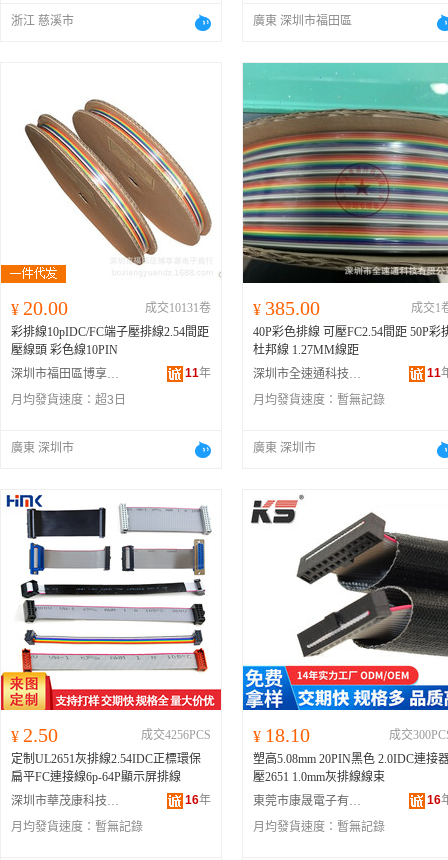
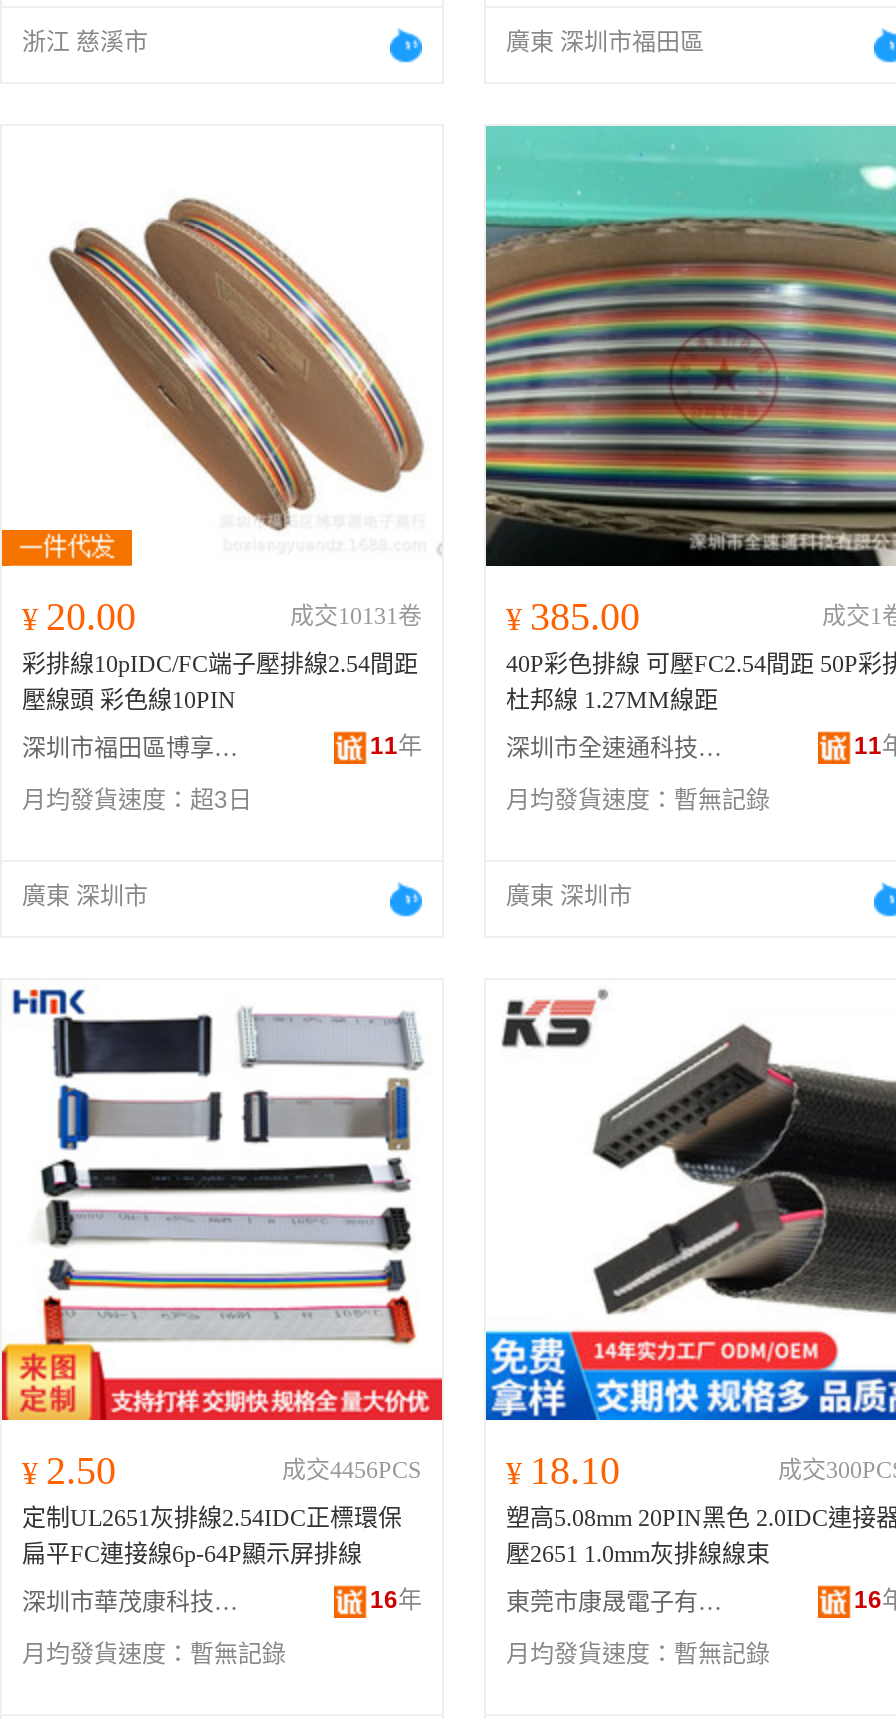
- 成交4256PCS
+ 成交4456PCS
